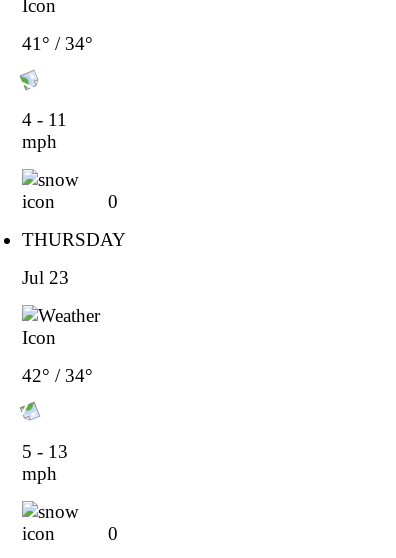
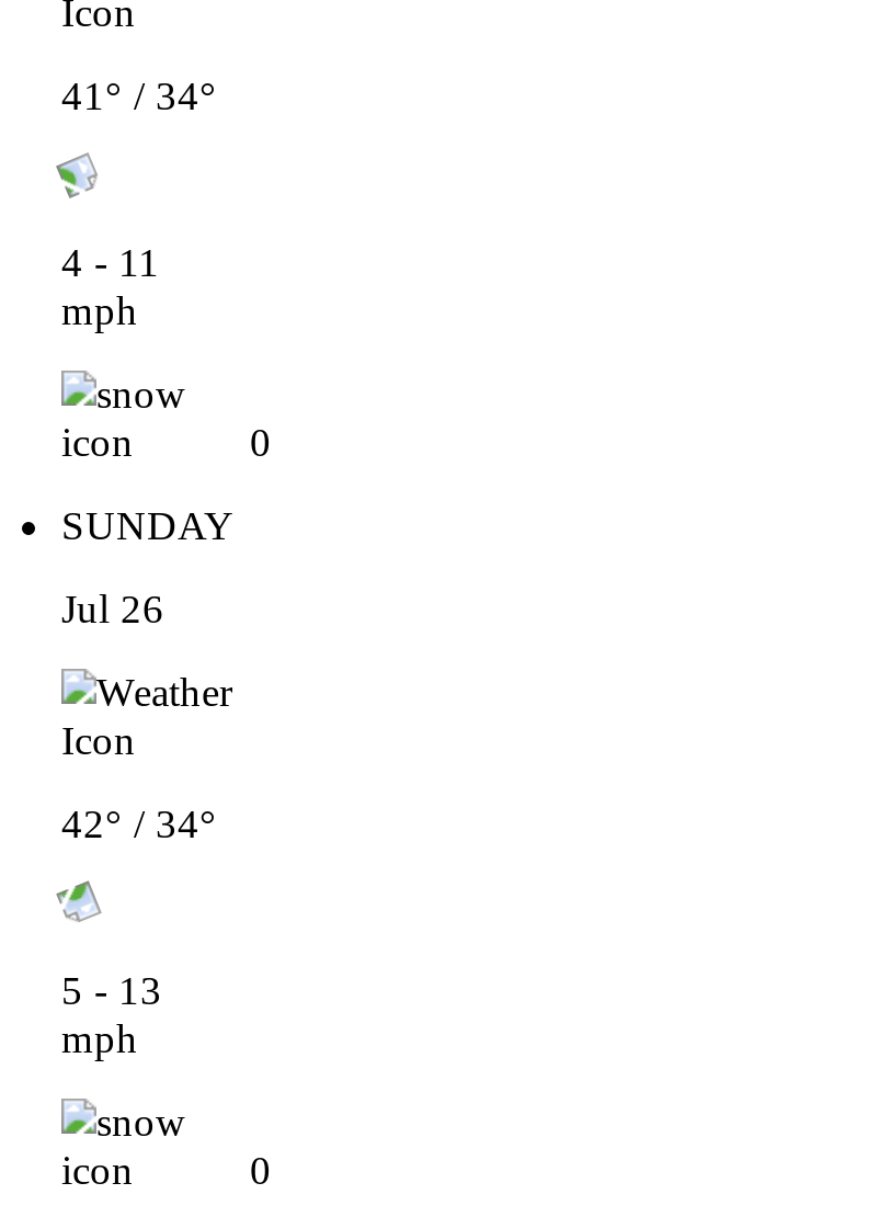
- THURSDAY
+ SUNDAY

- Jul 23
+ Jul 26
